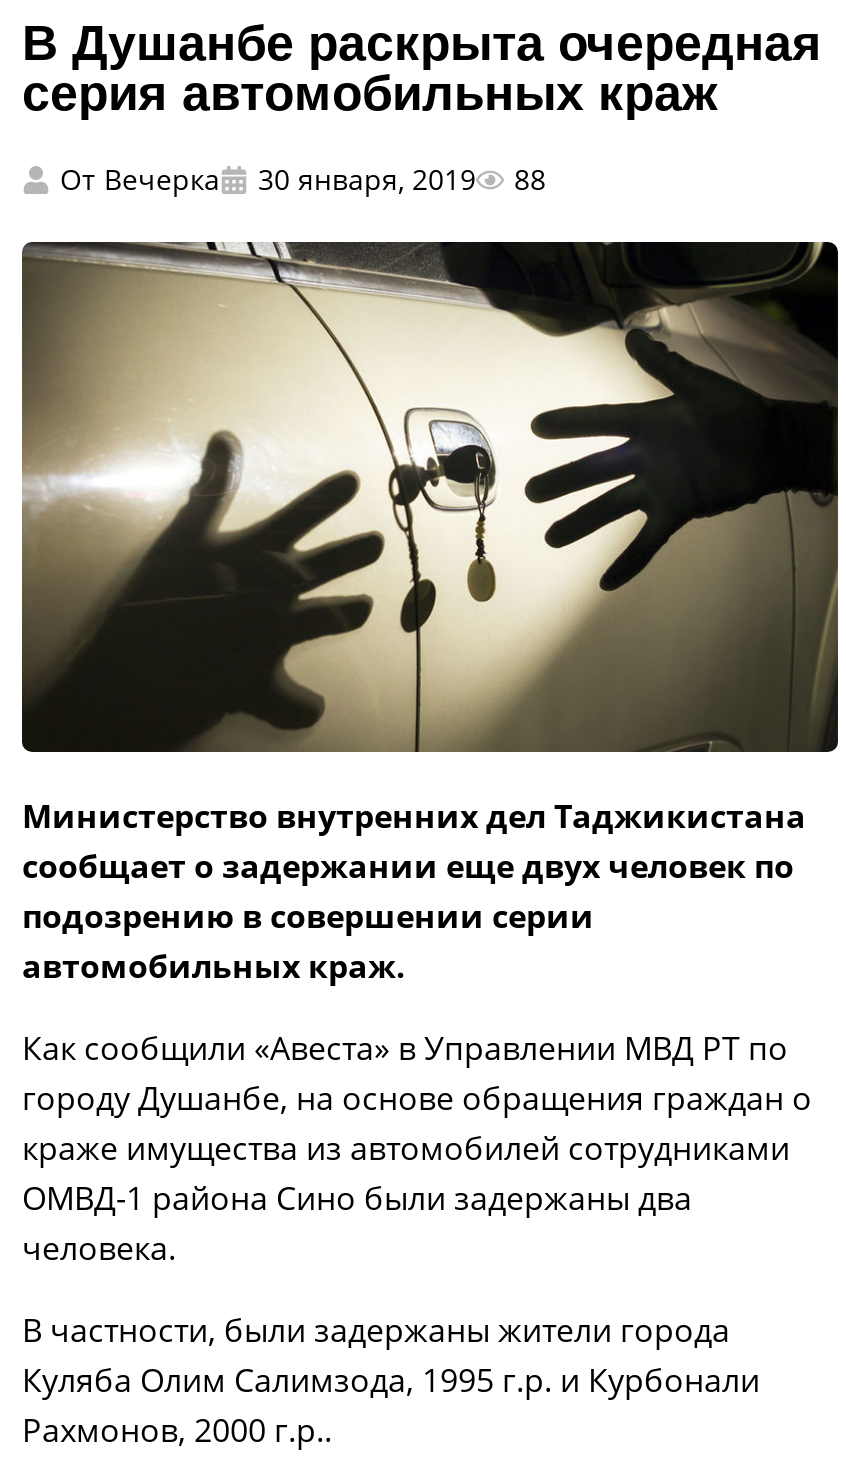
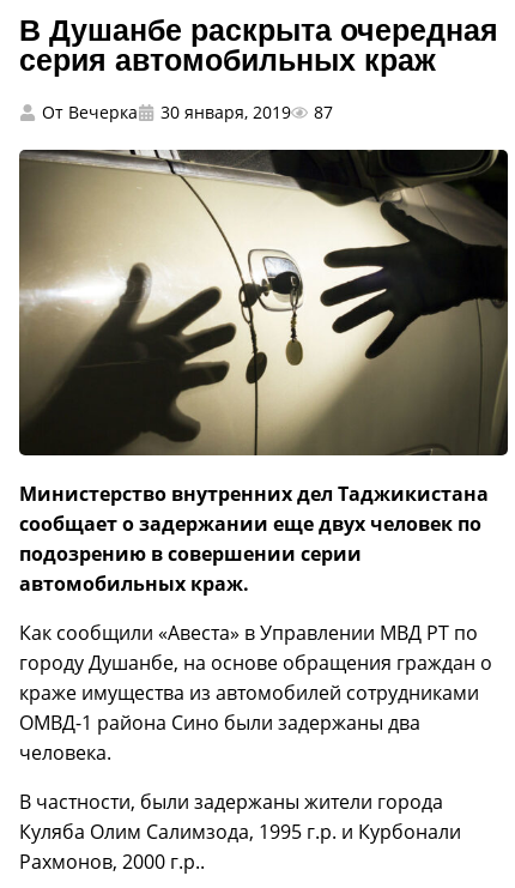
- От Вечерка 30 января, 2019 88
+ От Вечерка 30 января, 2019 87
